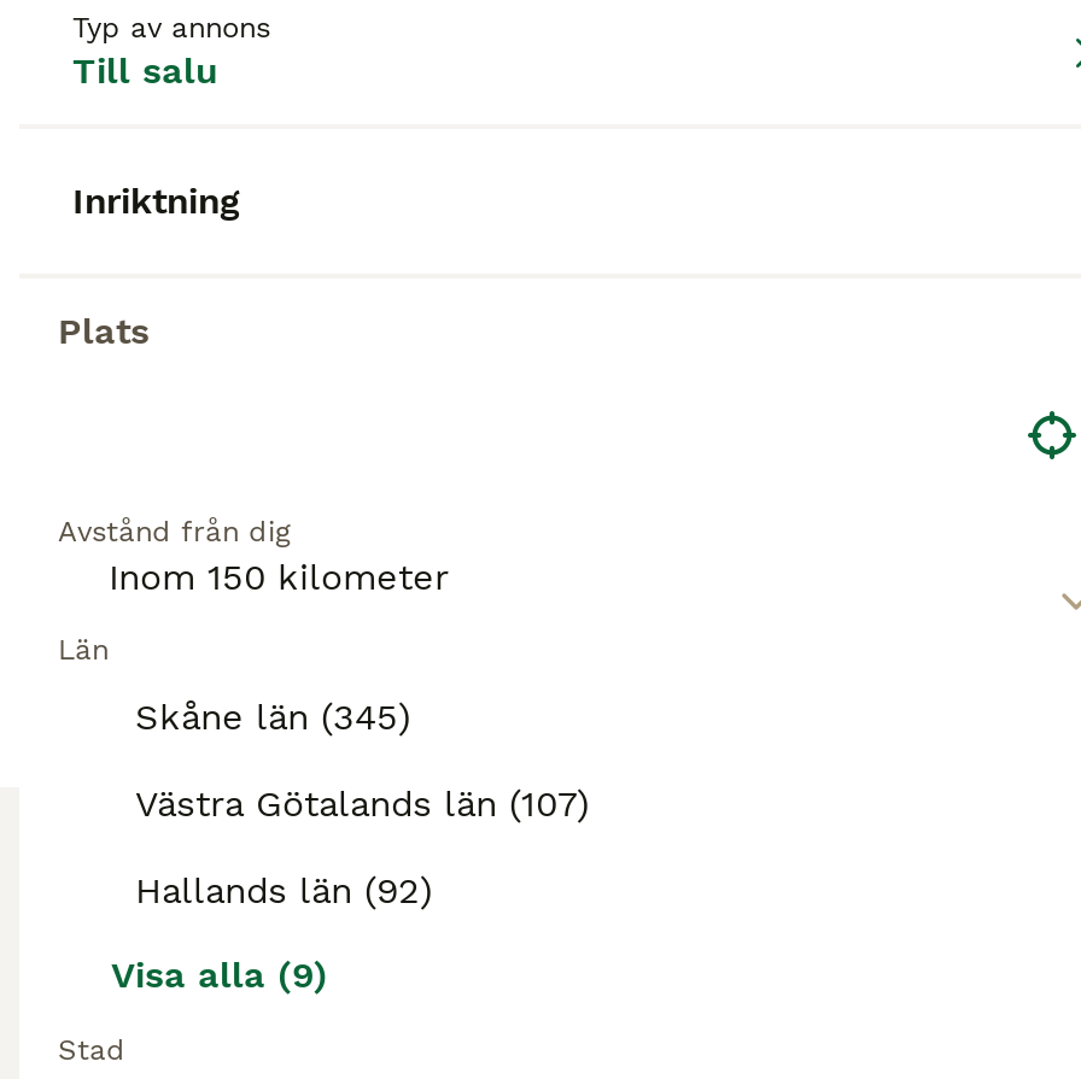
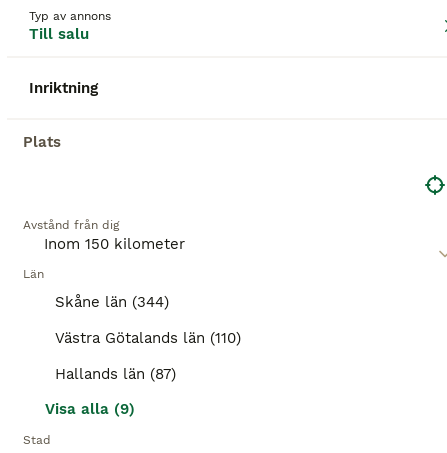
- Skåne län (345)
+ Skåne län (344)

- Västra Götalands län (107)
+ Västra Götalands län (110)

- Hallands län (92)
+ Hallands län (87)
